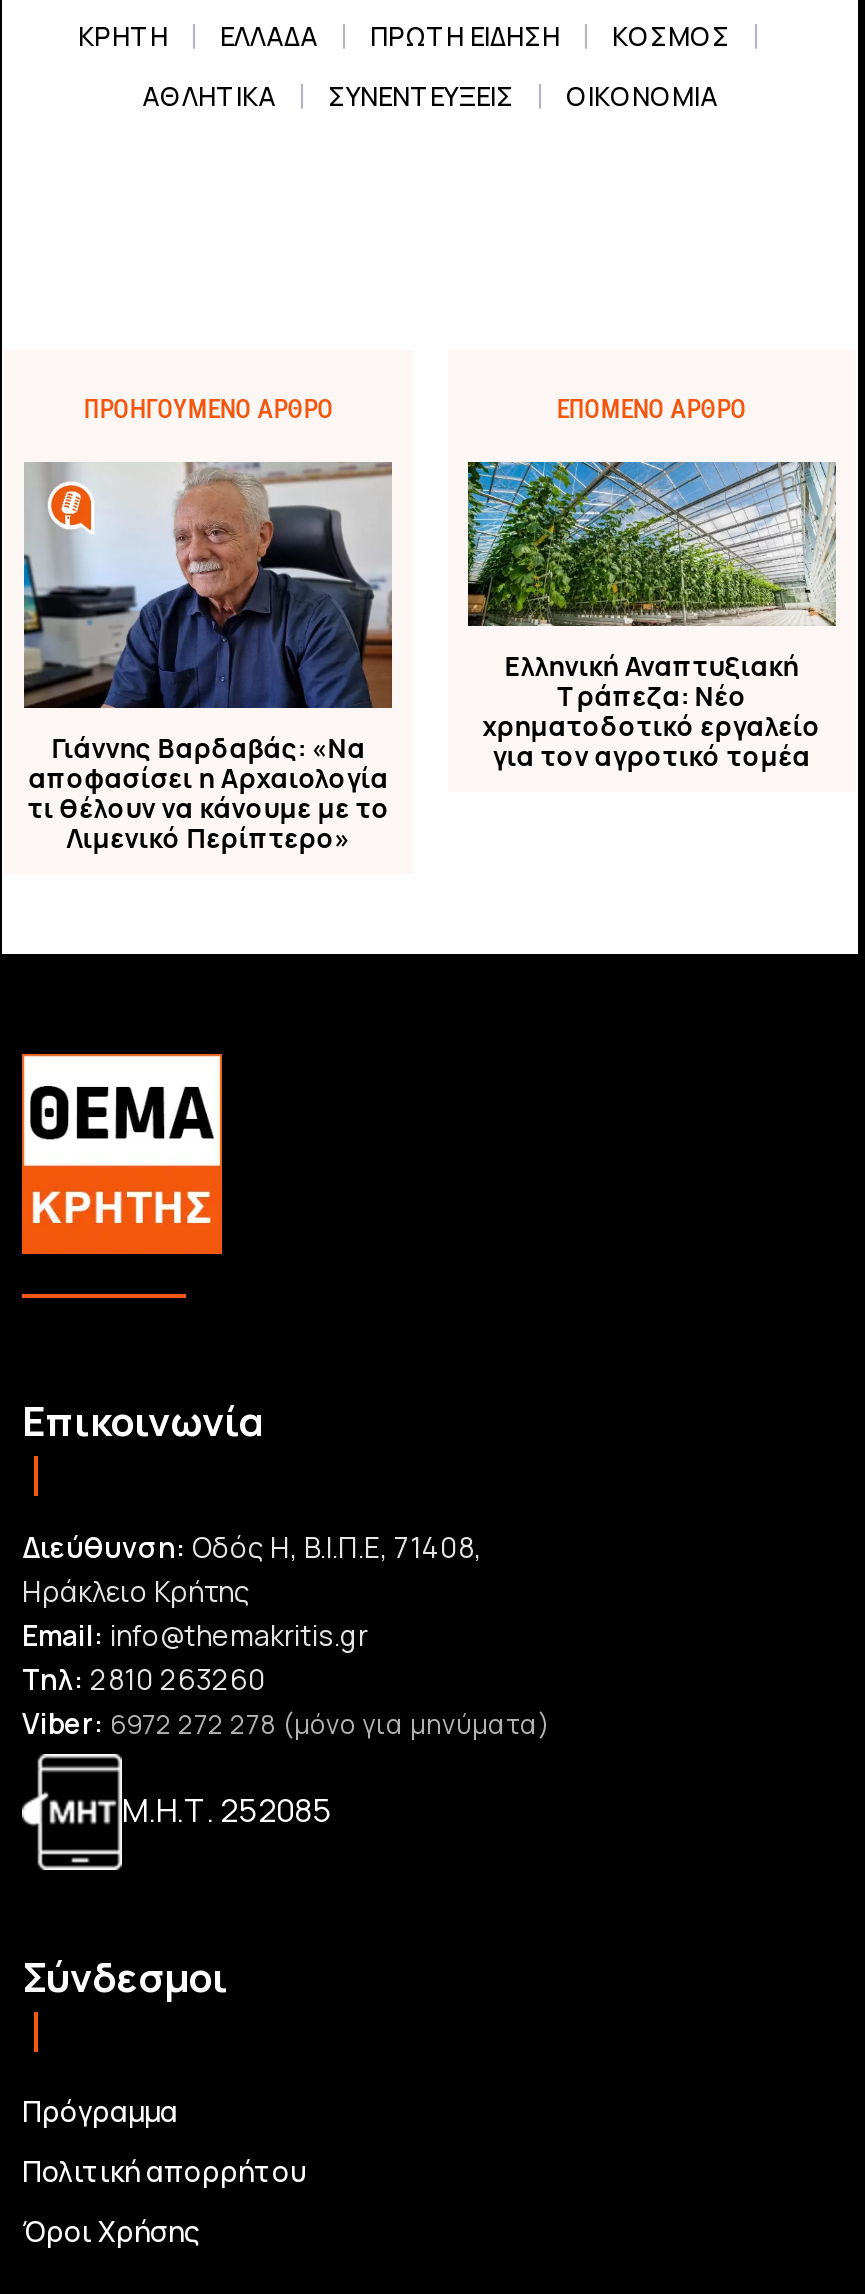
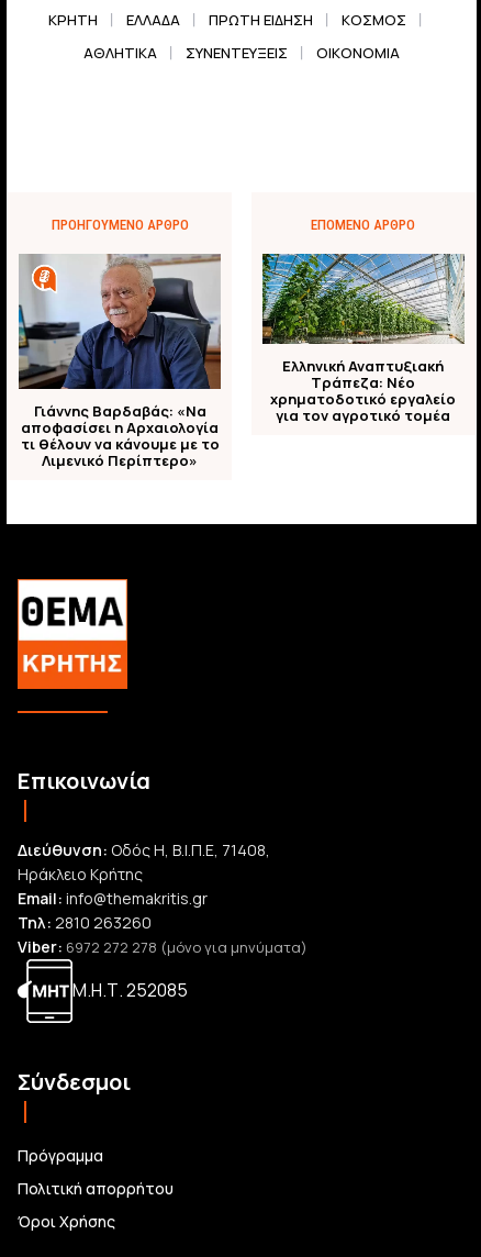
- ΚΡΗΤΗ
+ ΚΡΉΤΗ
